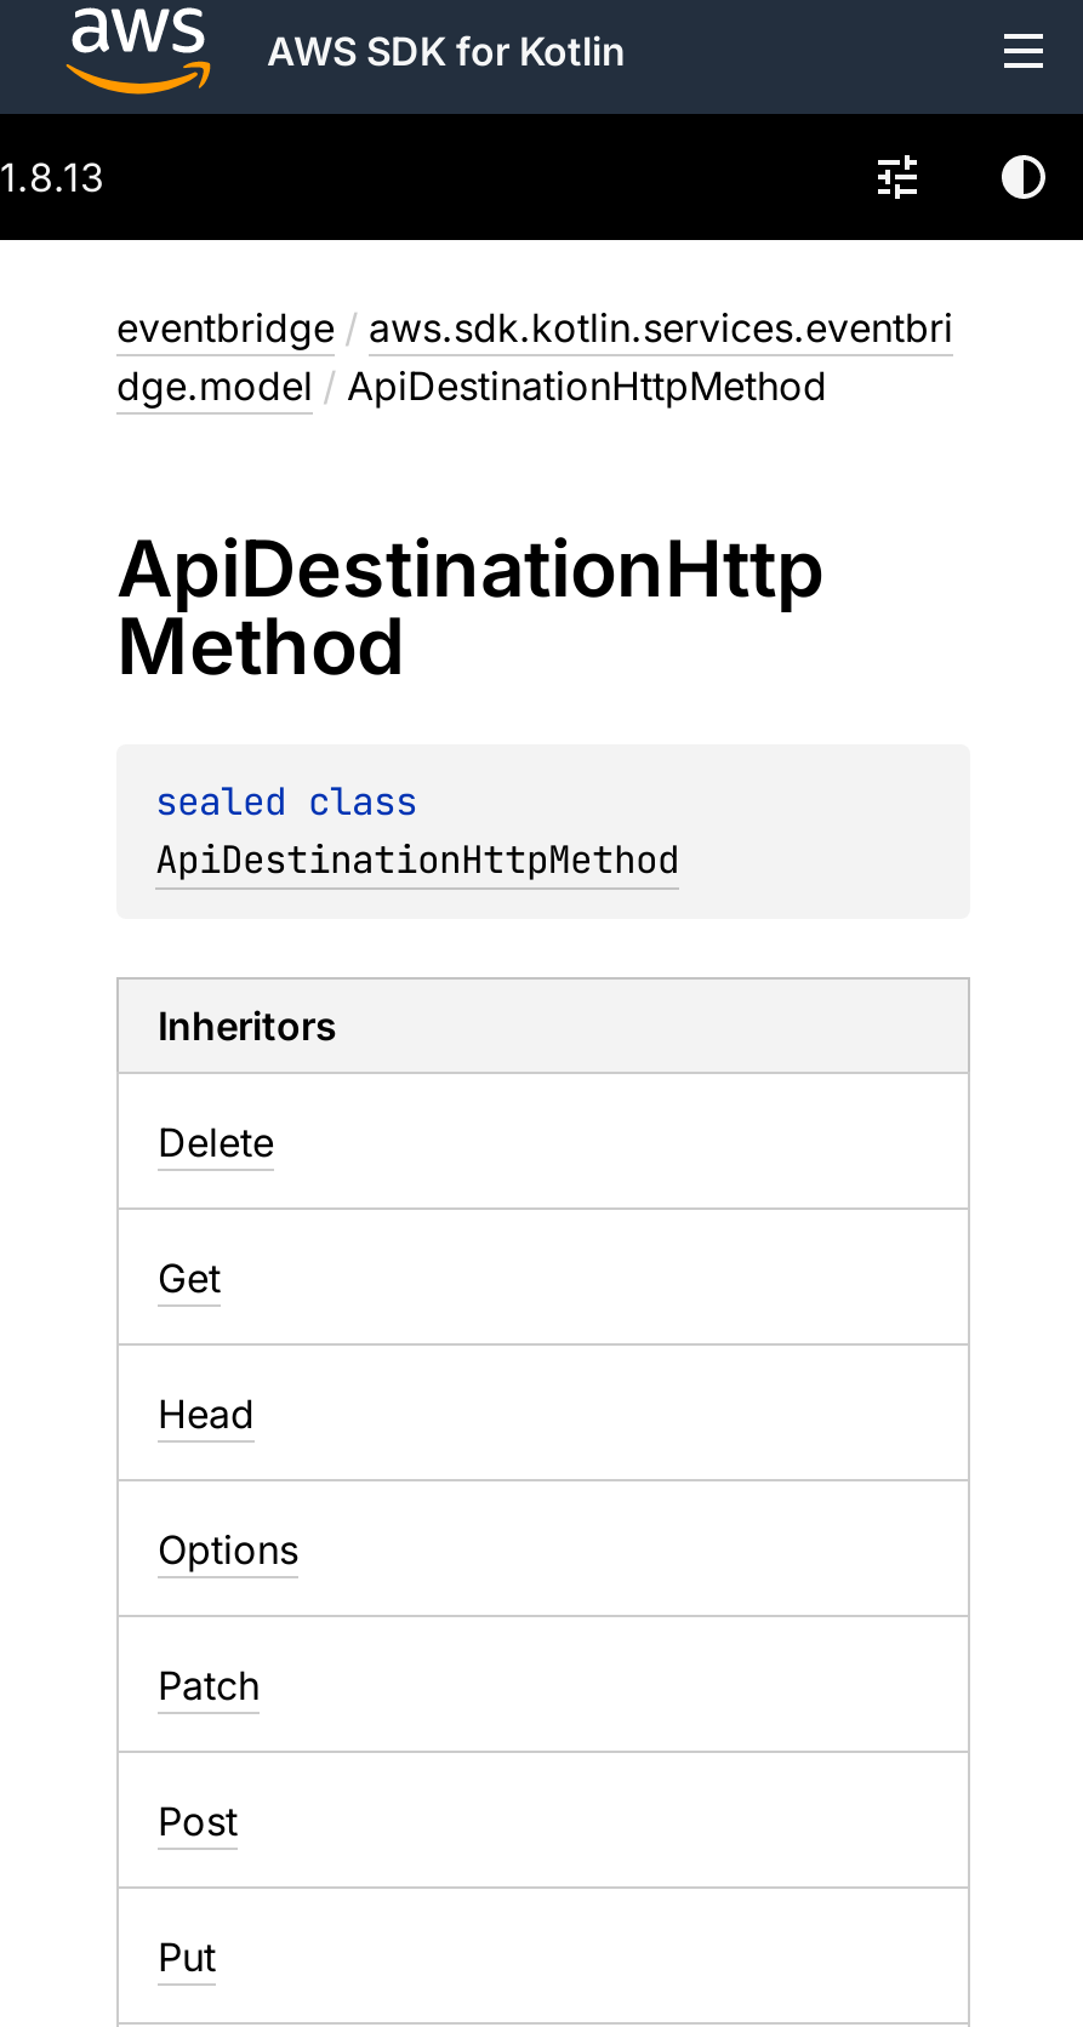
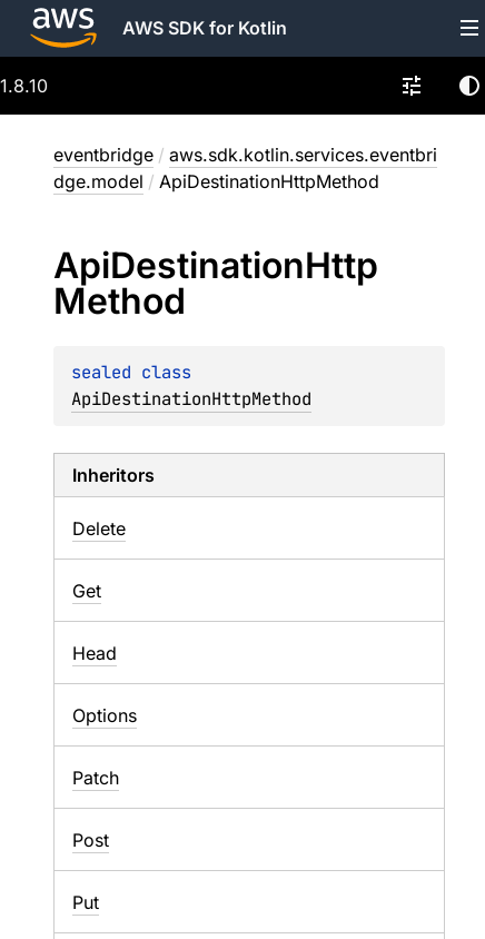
- 1.8.13
+ 1.8.10
